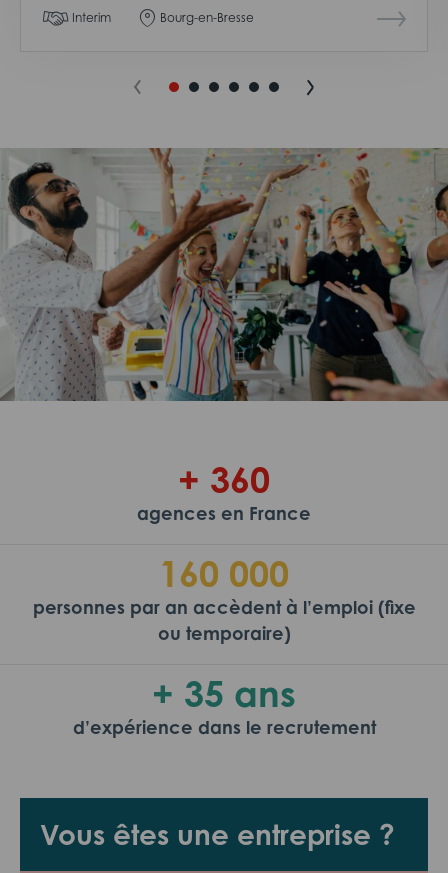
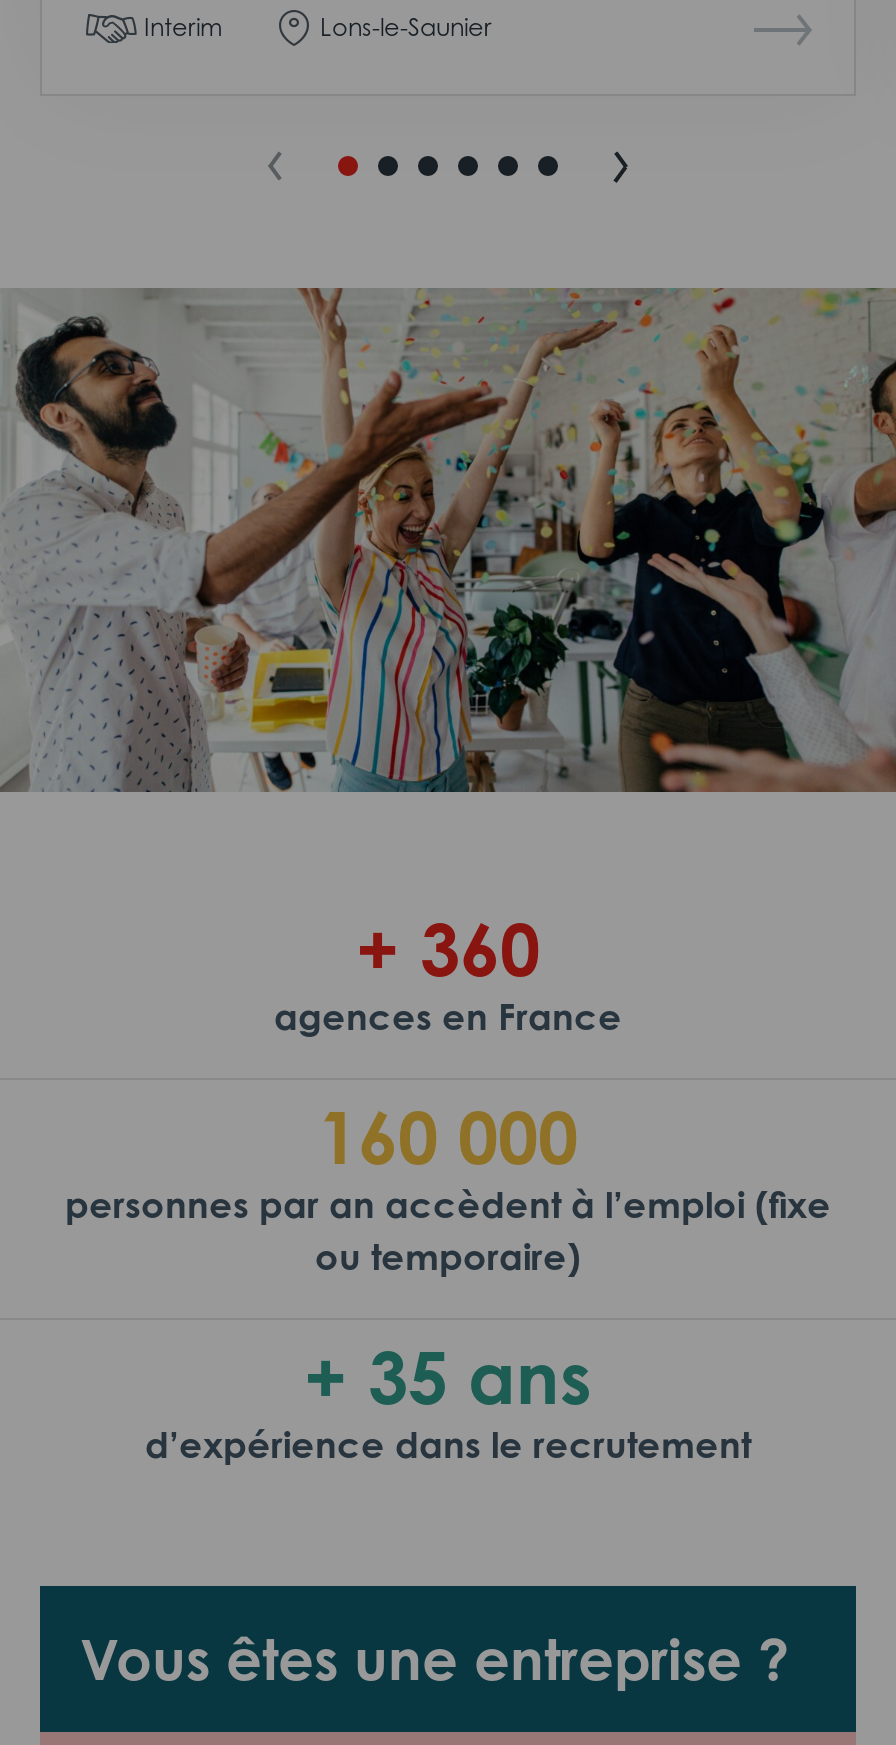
- Bourg-en-Bresse
+ Lons-le-Saunier
